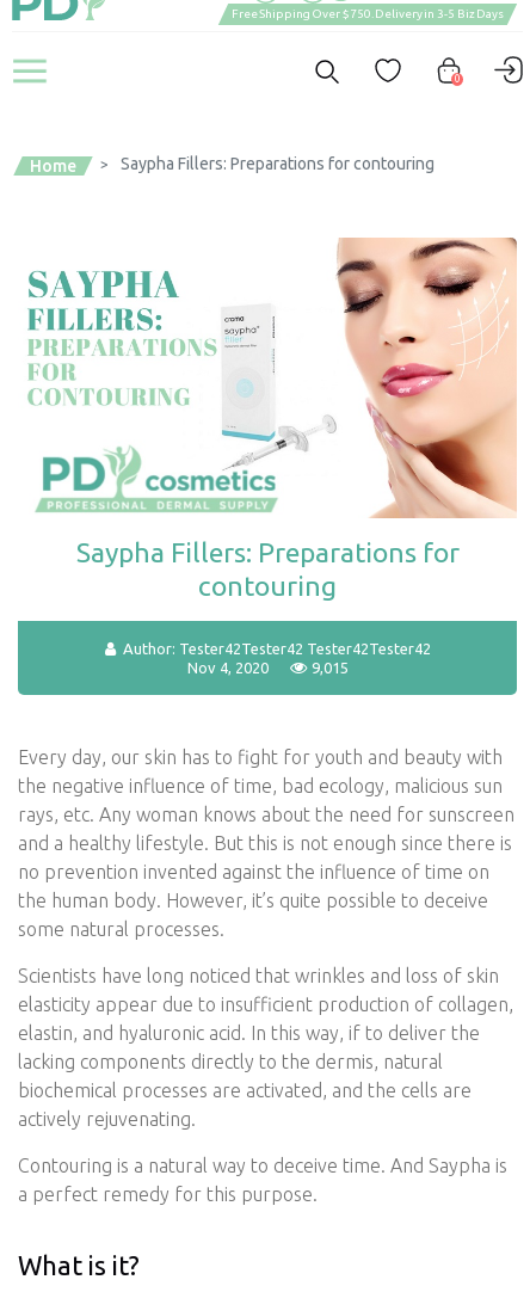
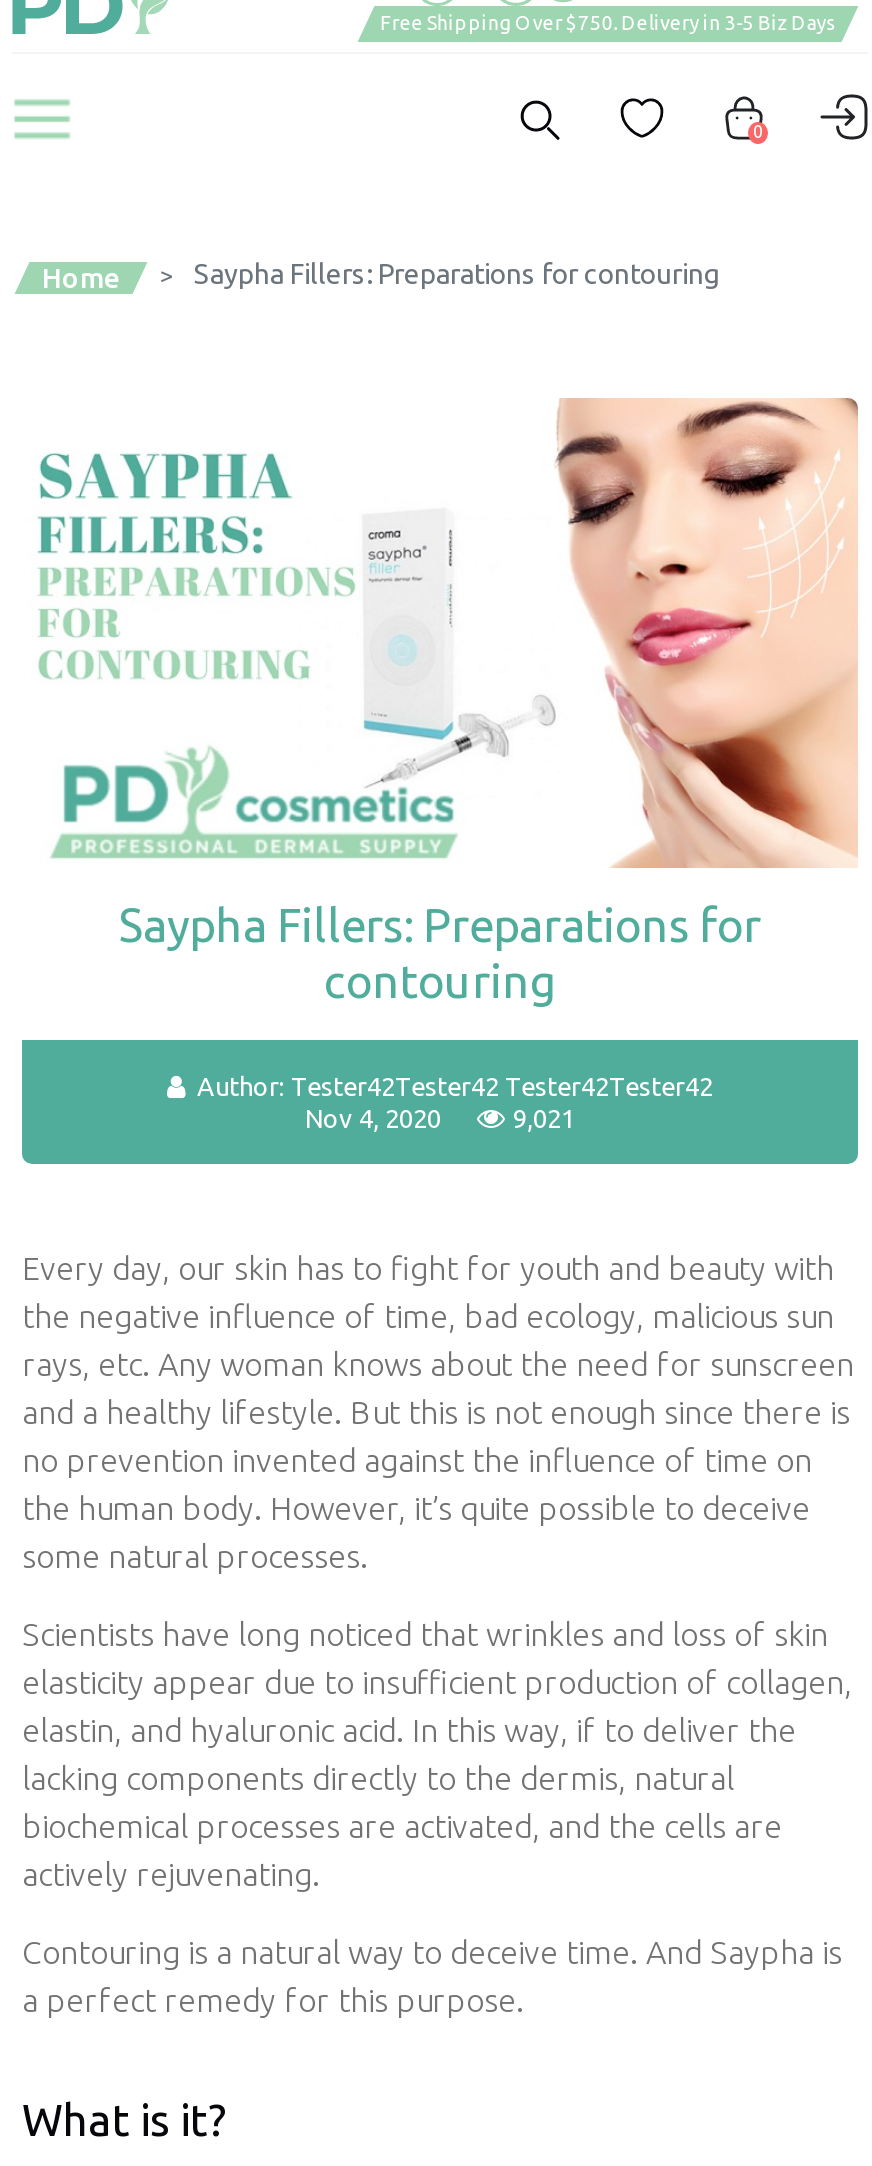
- 9,015
+ 9,021
